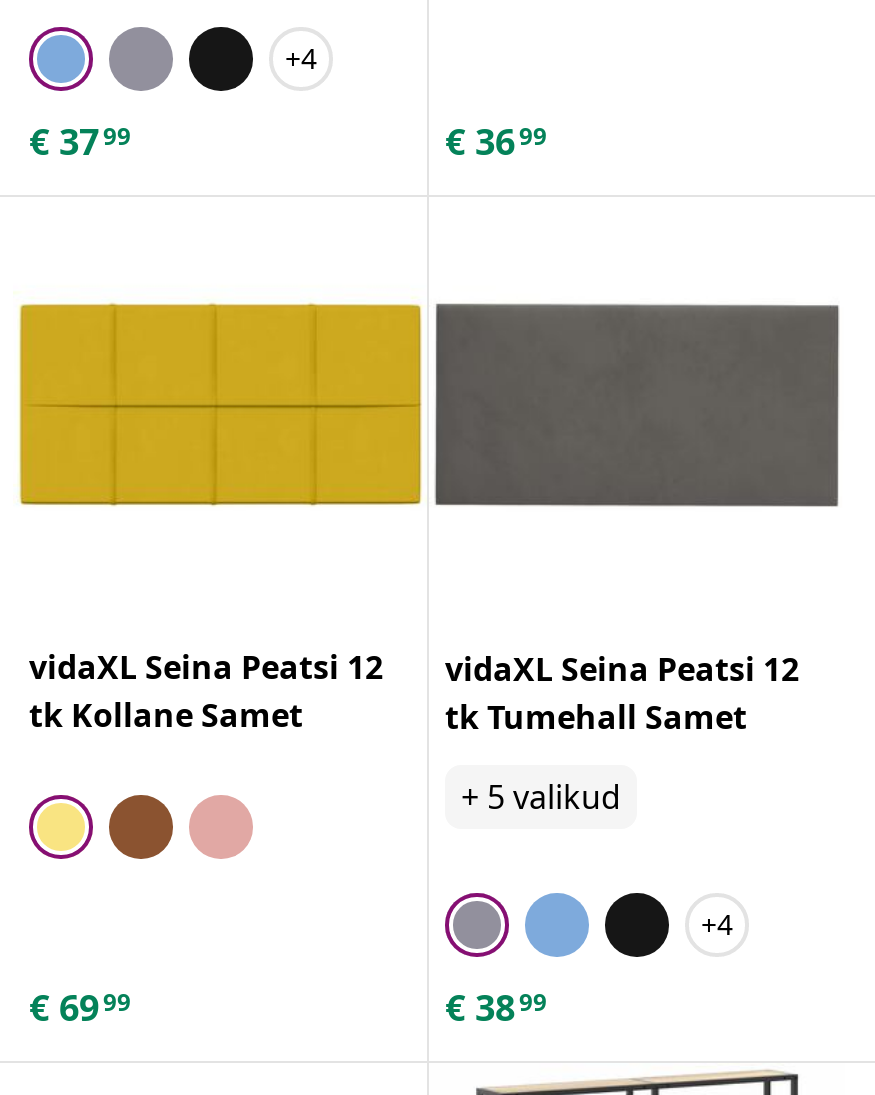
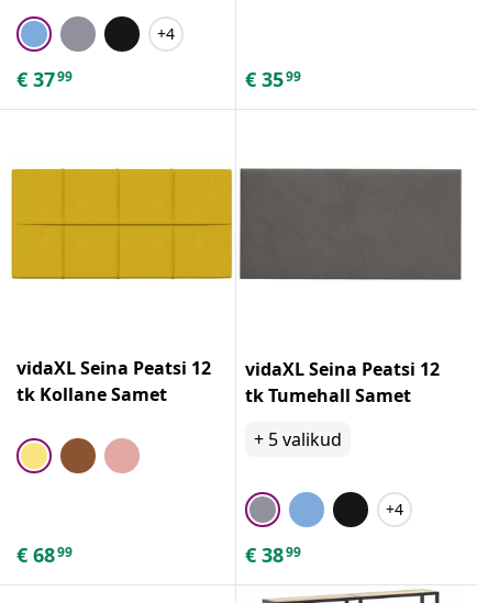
- € 36 99
+ € 35 99

- € 69 99
+ € 68 99
